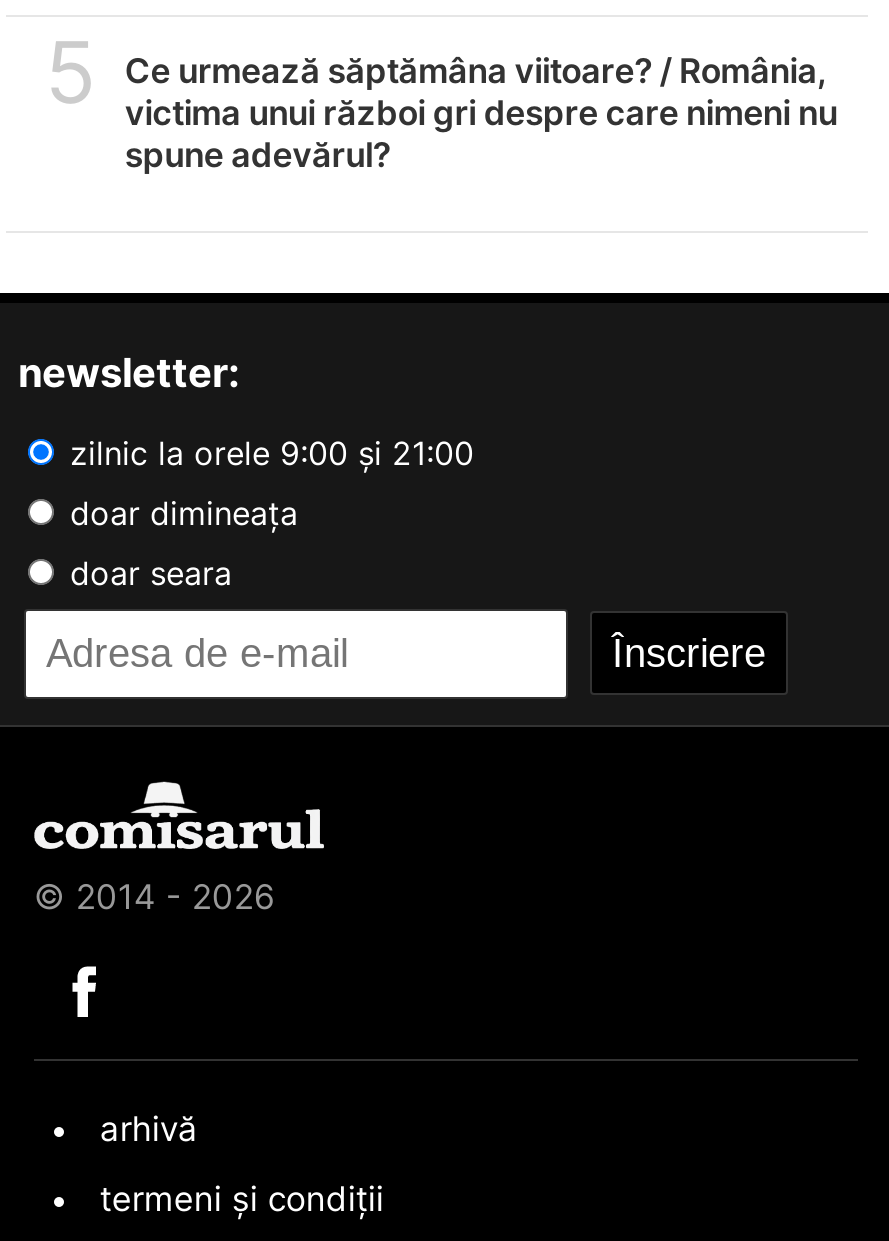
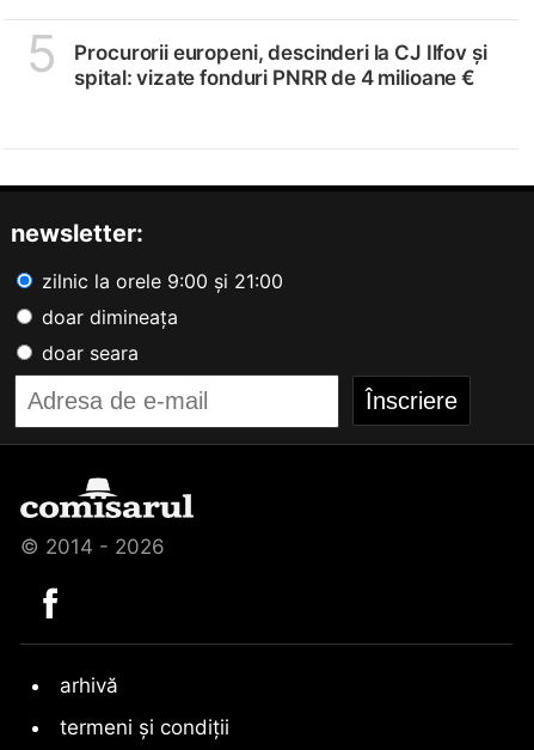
- Ce urmează săptămâna viitoare? / România,
- victima unui război gri despre care nimeni nu
- spune adevărul?
+ Procurorii europeni, descinderi la CJ Ilfov și
+ spital: vizate fonduri PNRR de 4 milioane €
